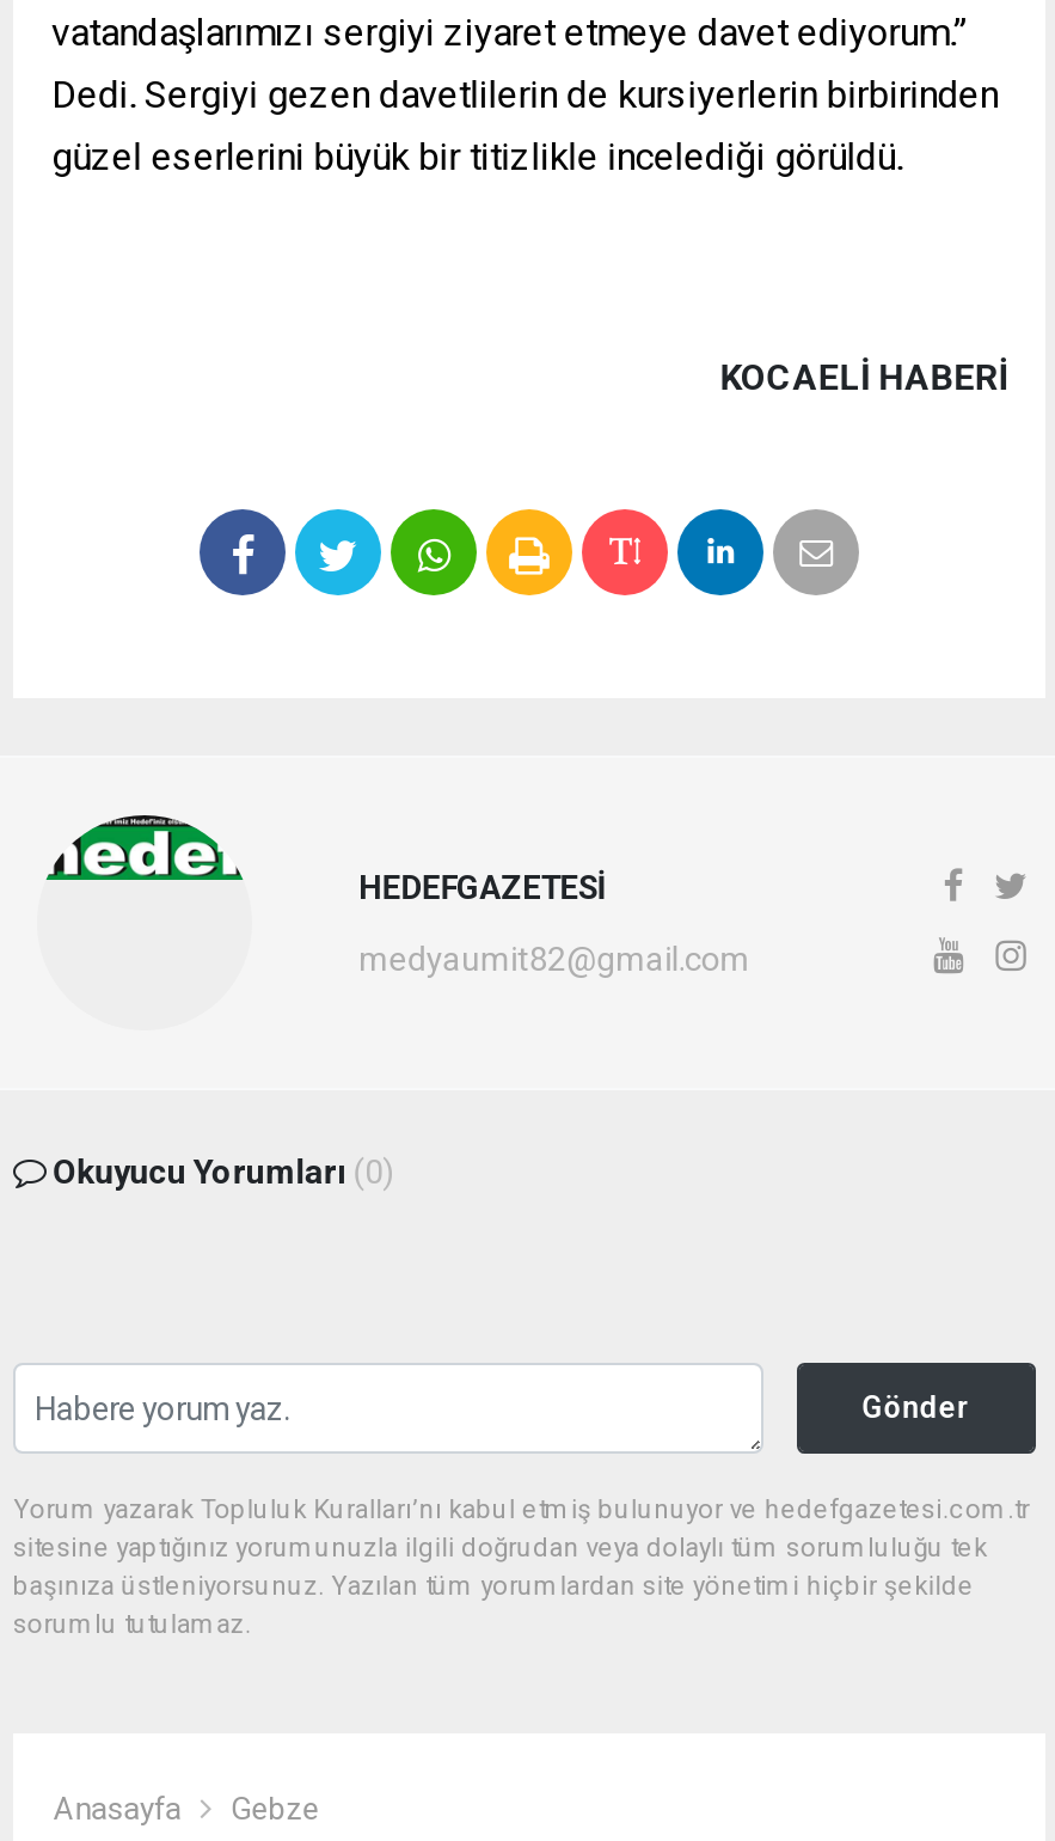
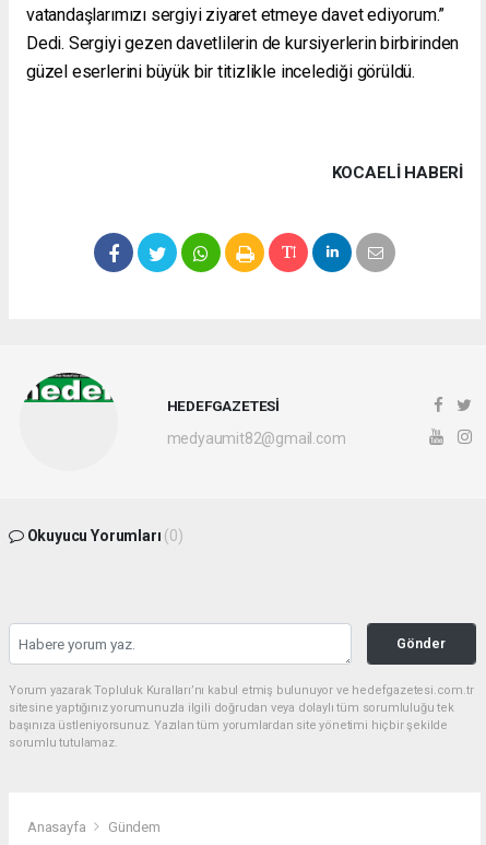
- Gebze
+ Gündem
